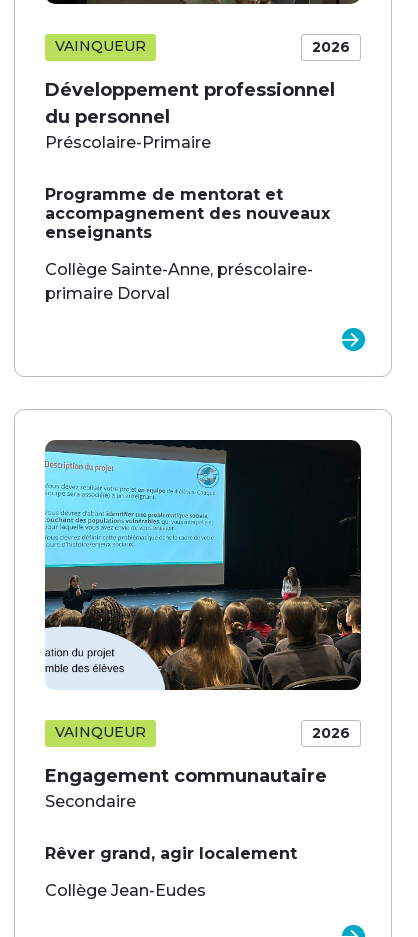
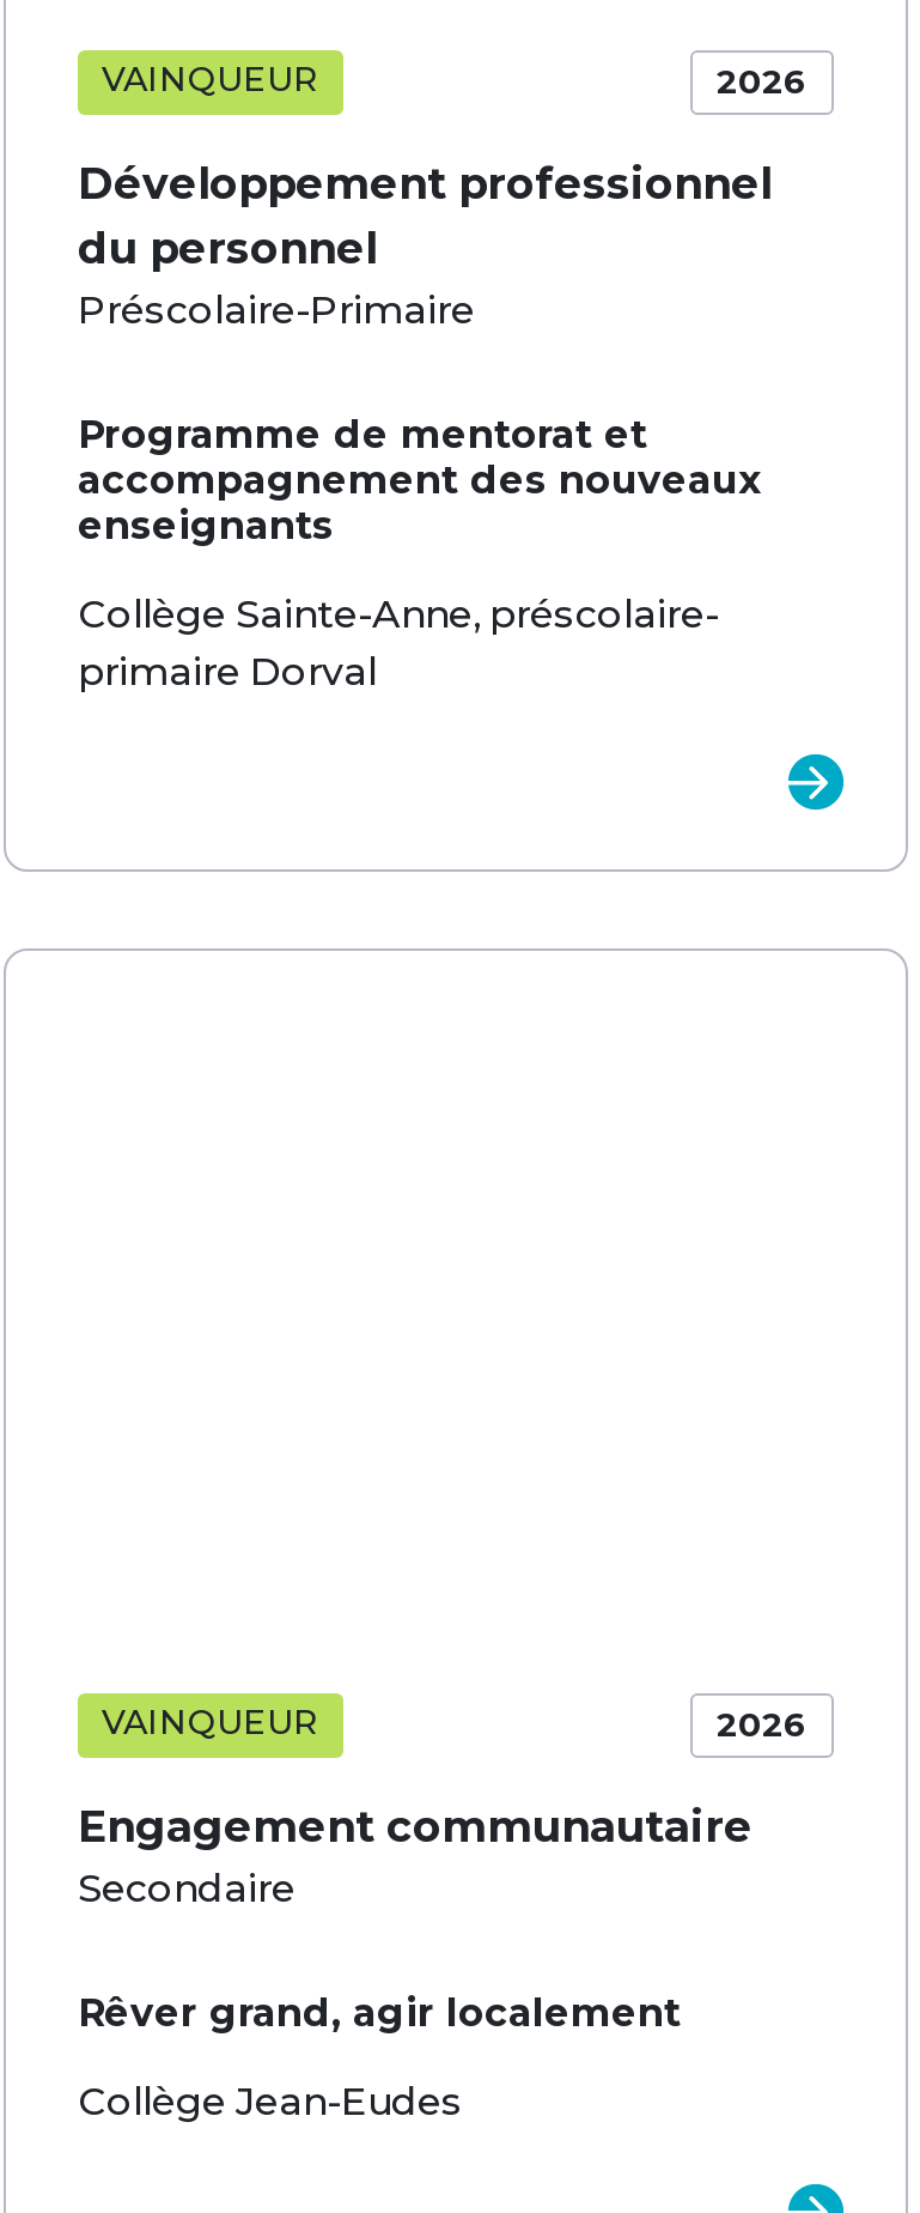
- [image]
